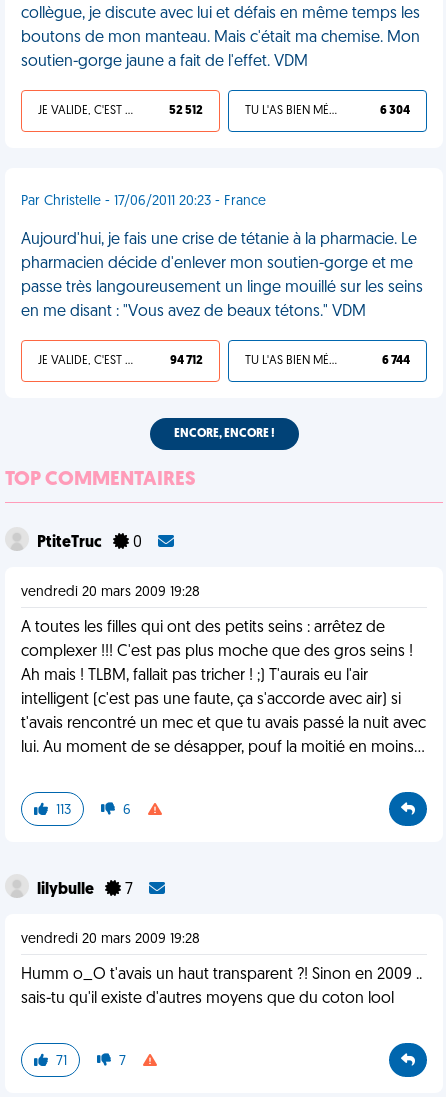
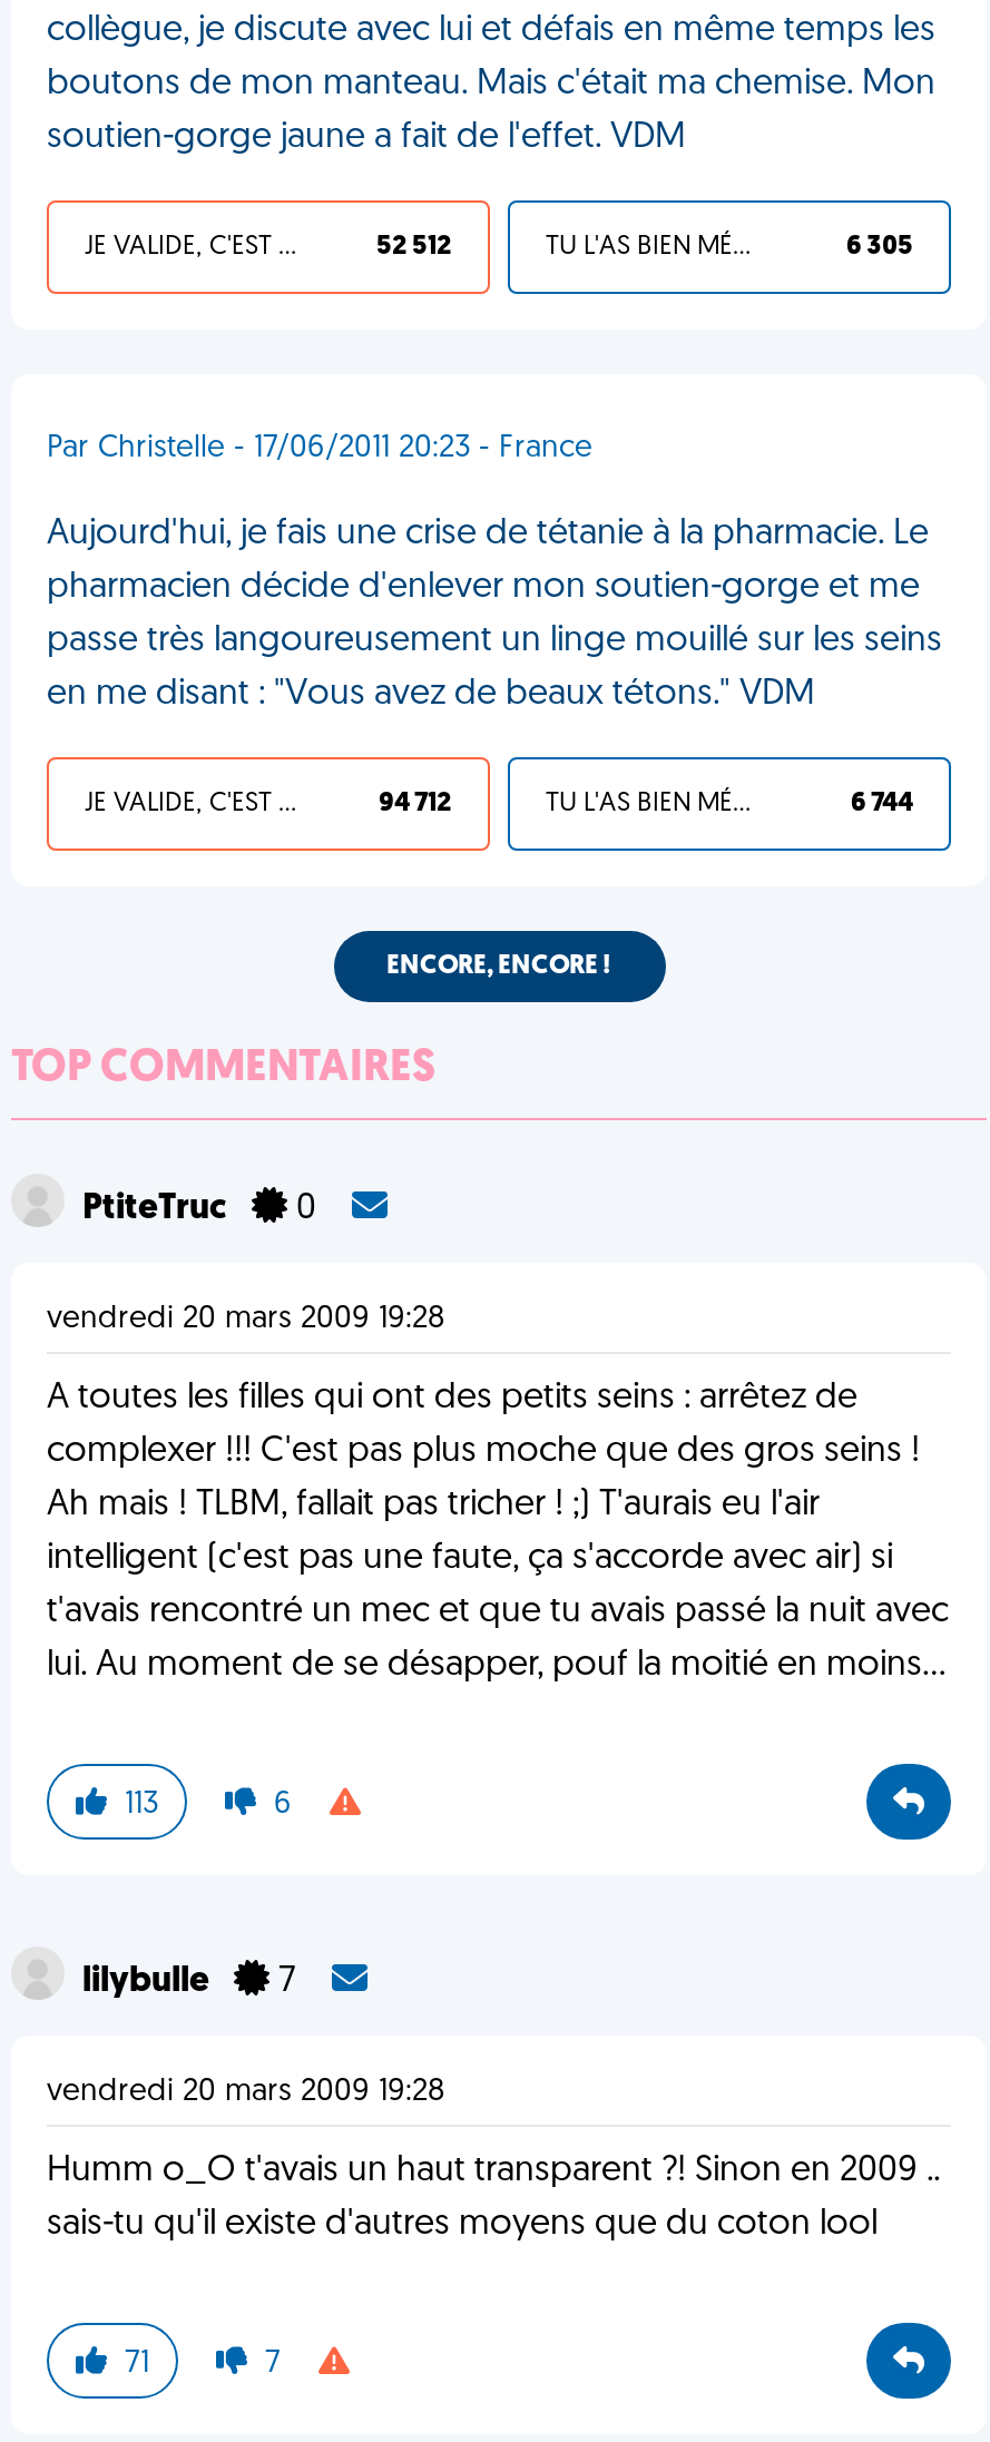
- 6 304
+ 6 305
